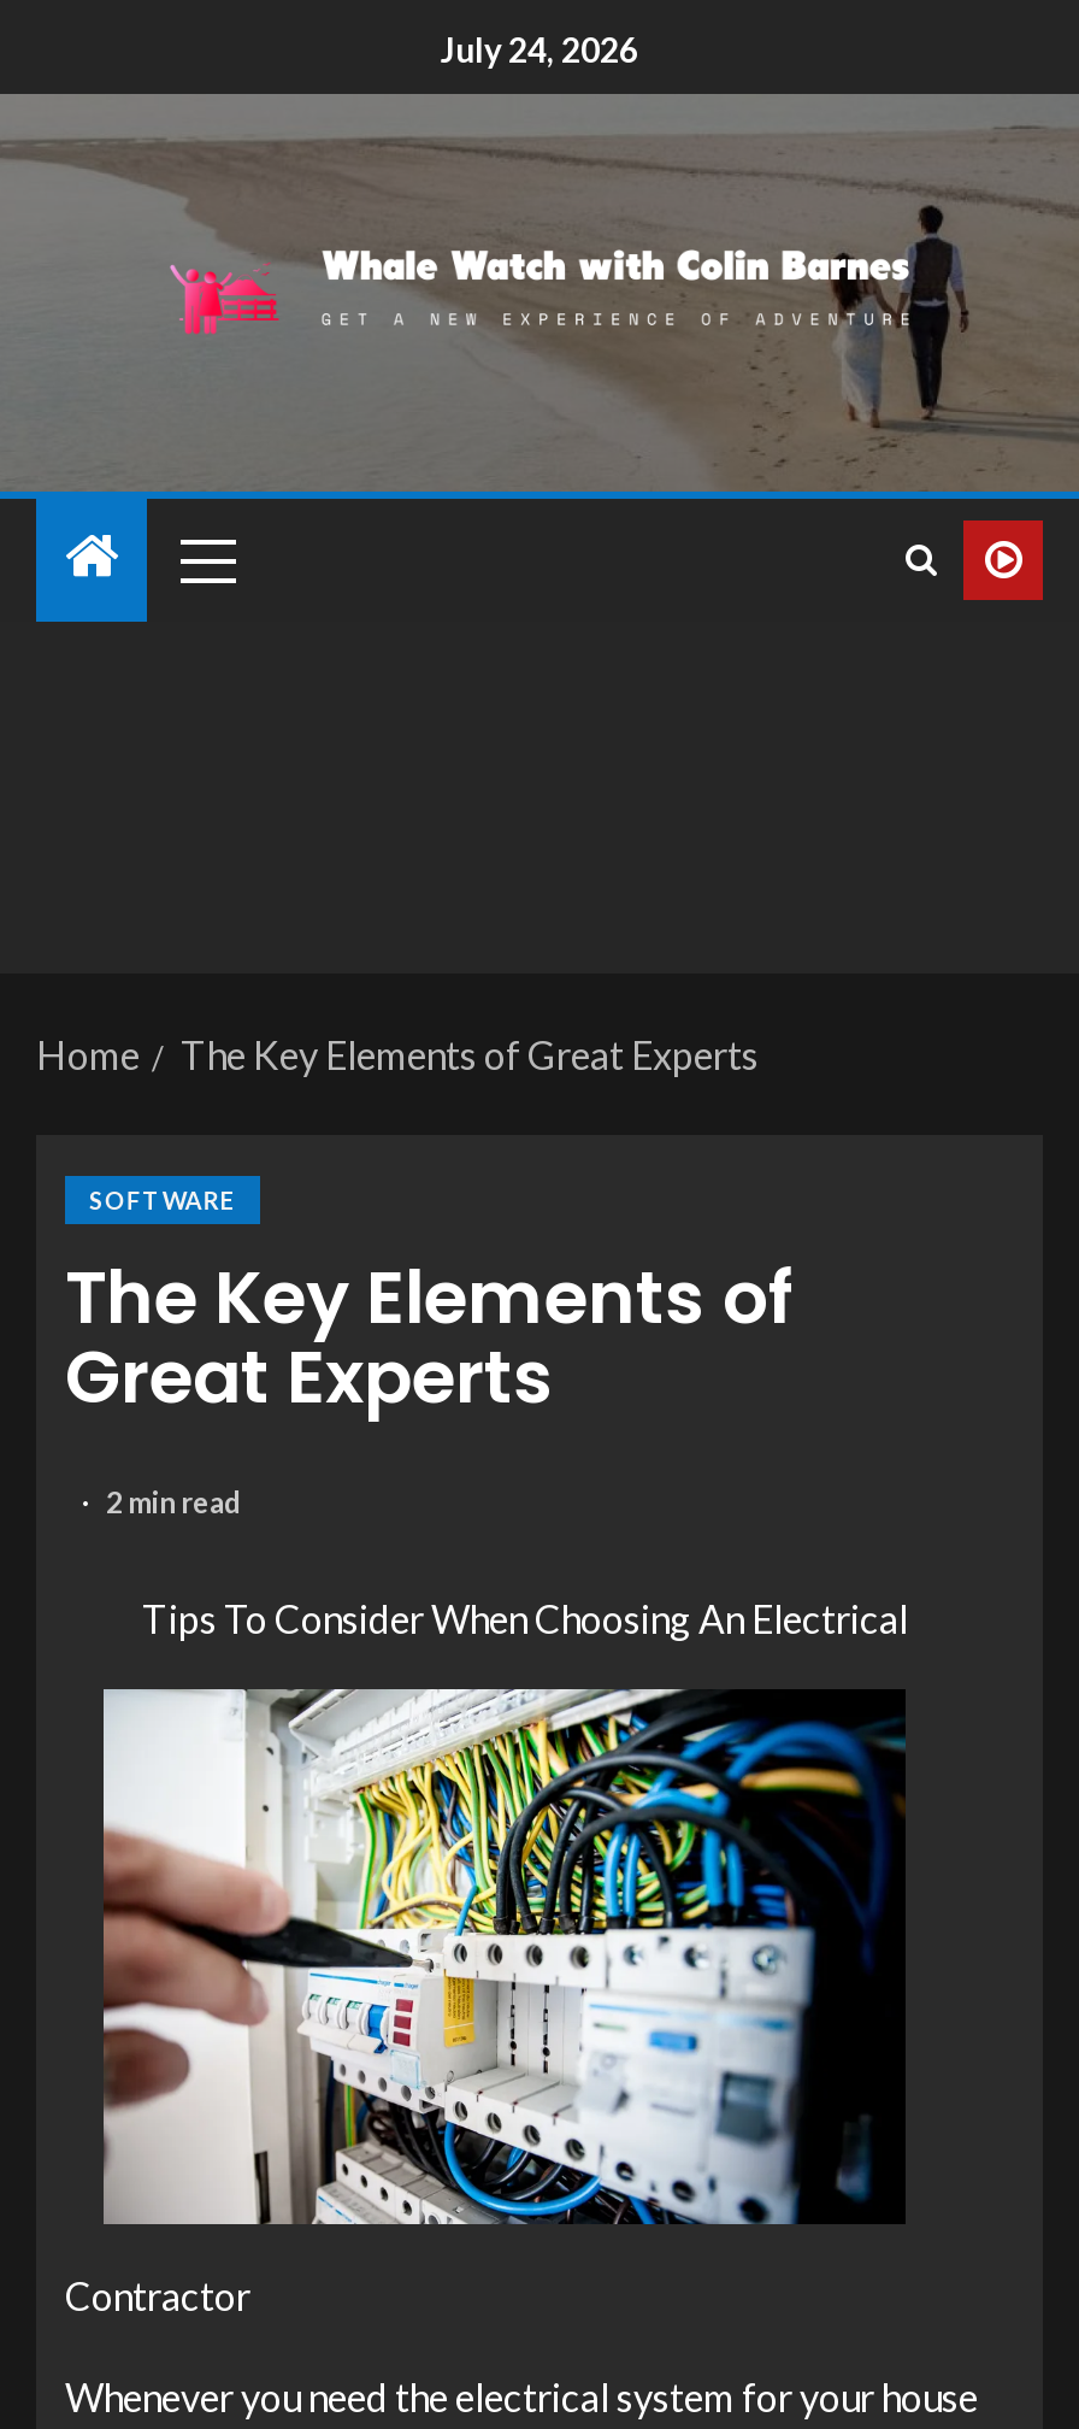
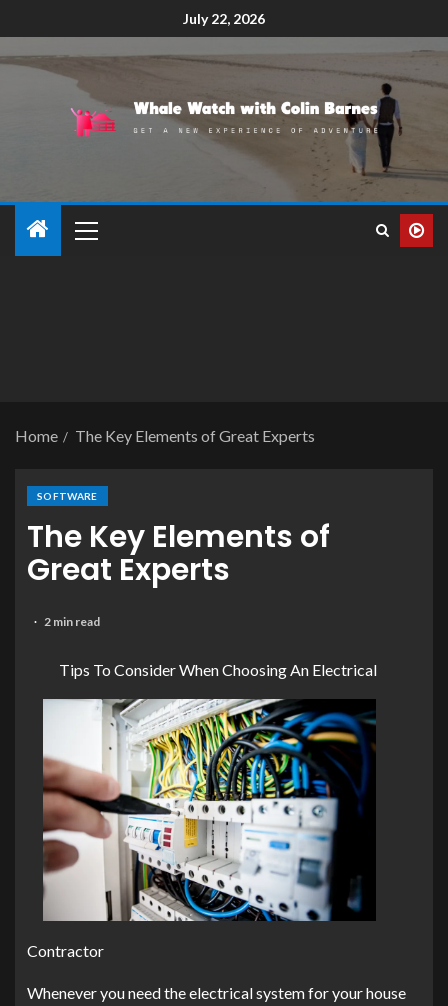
- July 24, 2026
+ July 22, 2026
